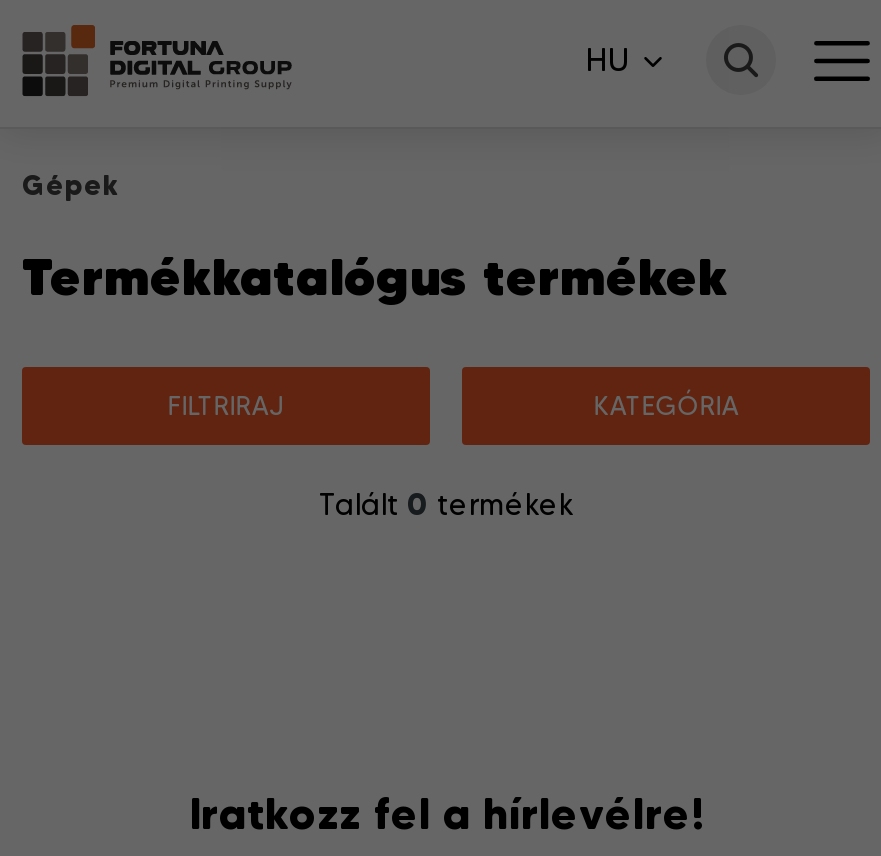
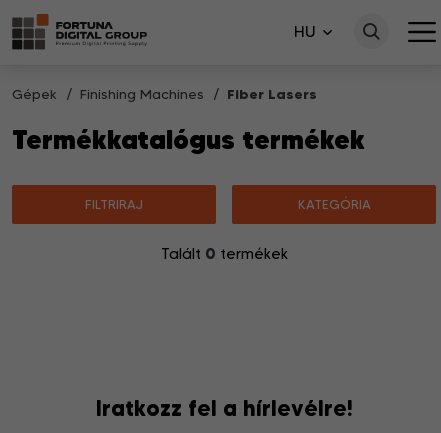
+ Finishing Machines
+ Fiber Lasers
